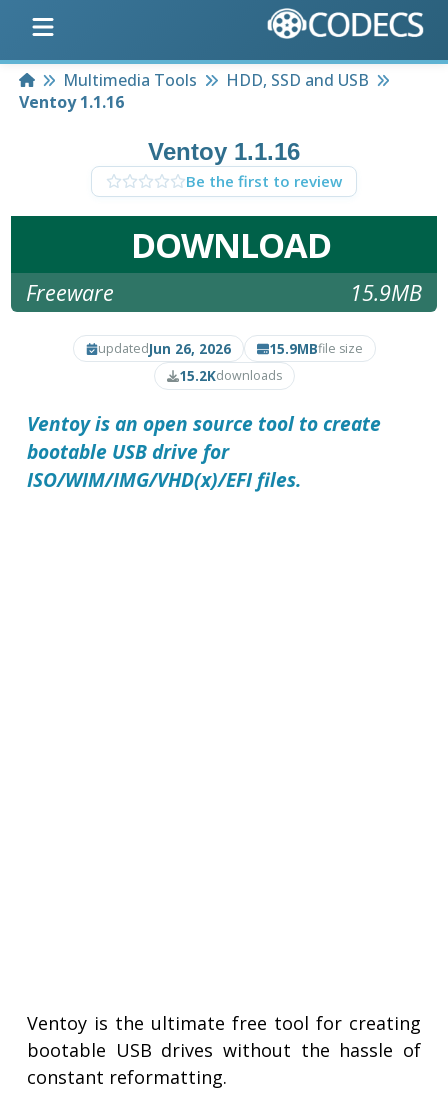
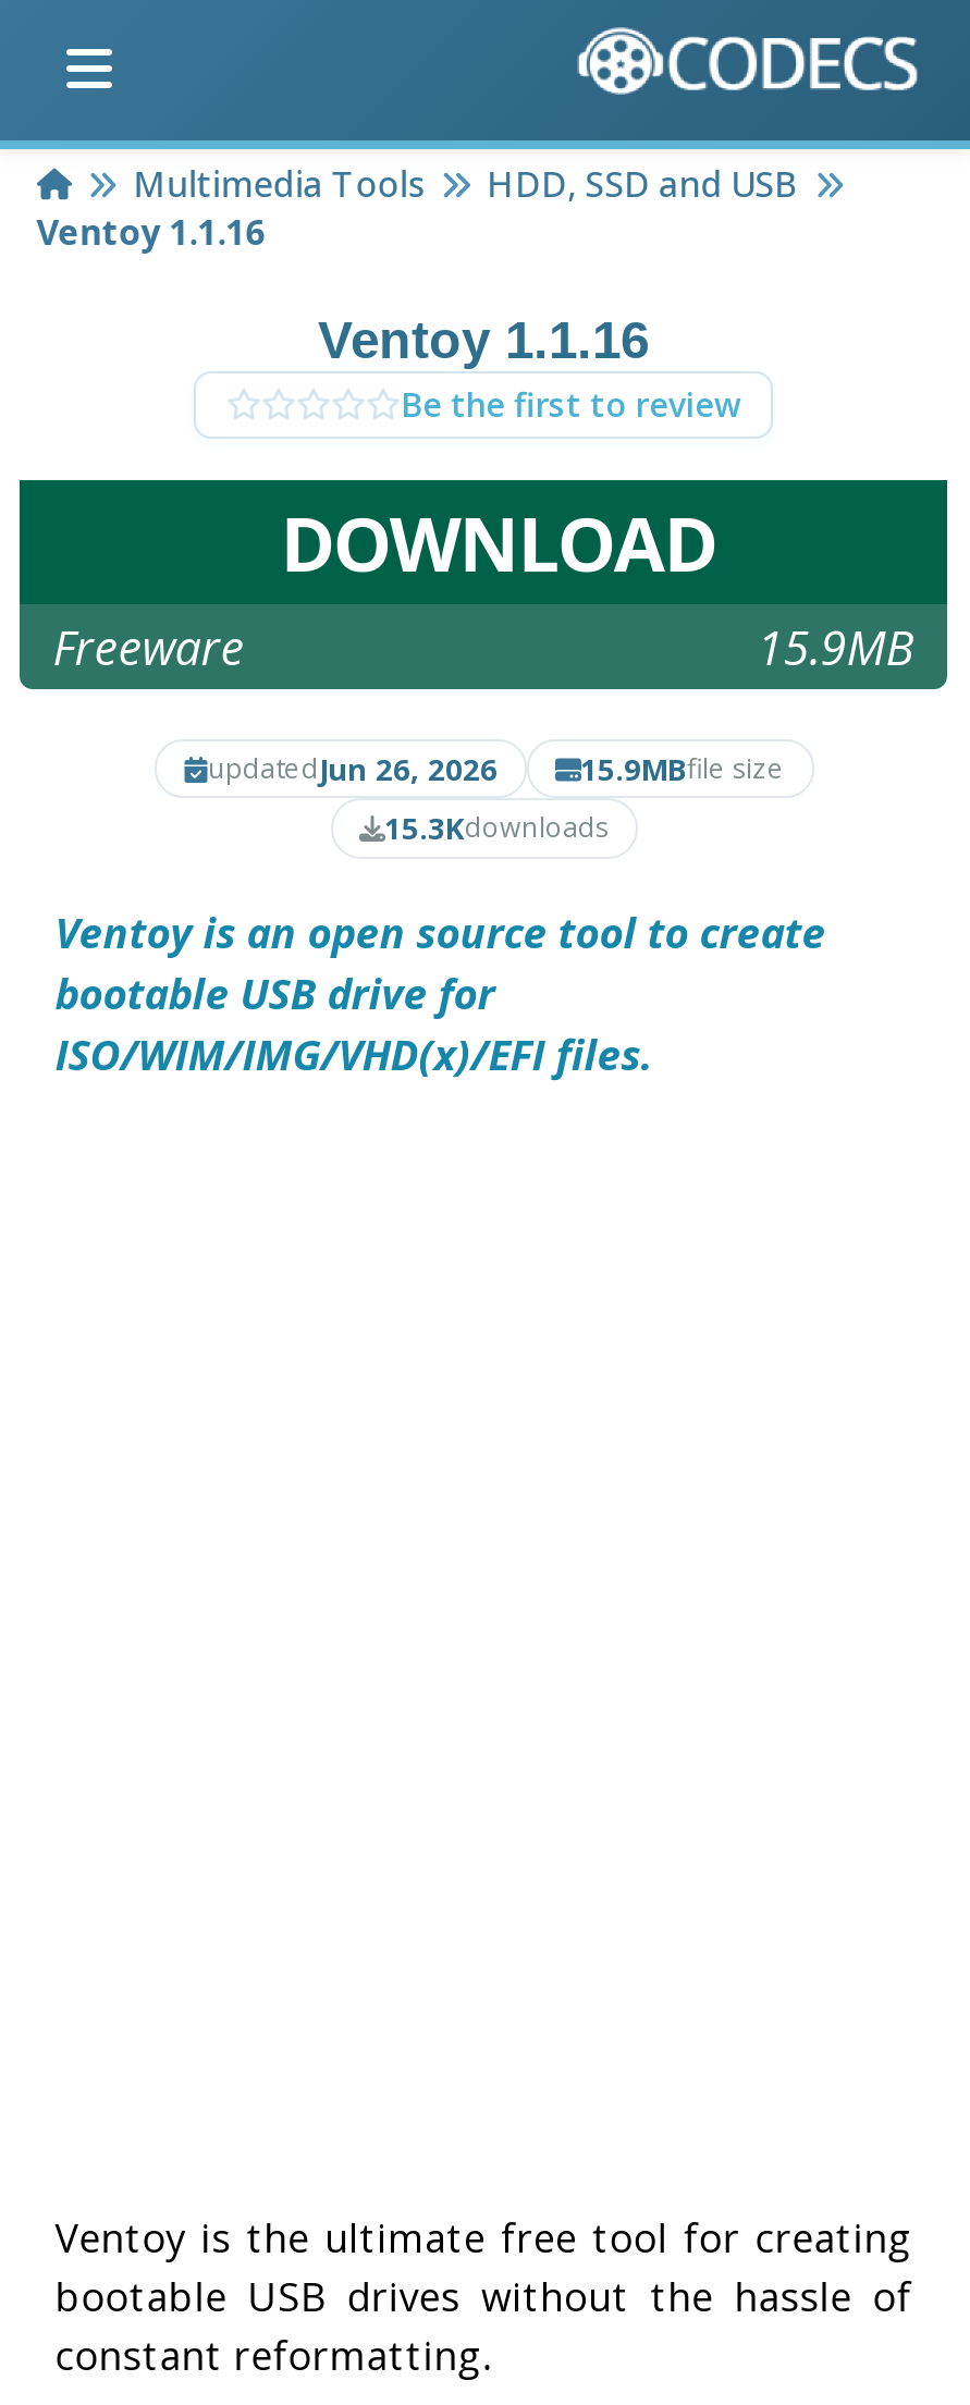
- 15.2Kdownloads
+ 15.3Kdownloads
